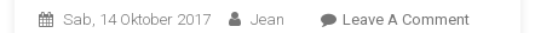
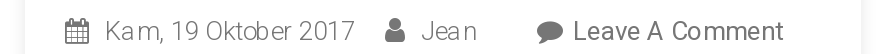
- Sab, 14 Oktober 2017
+ Kam, 19 Oktober 2017
